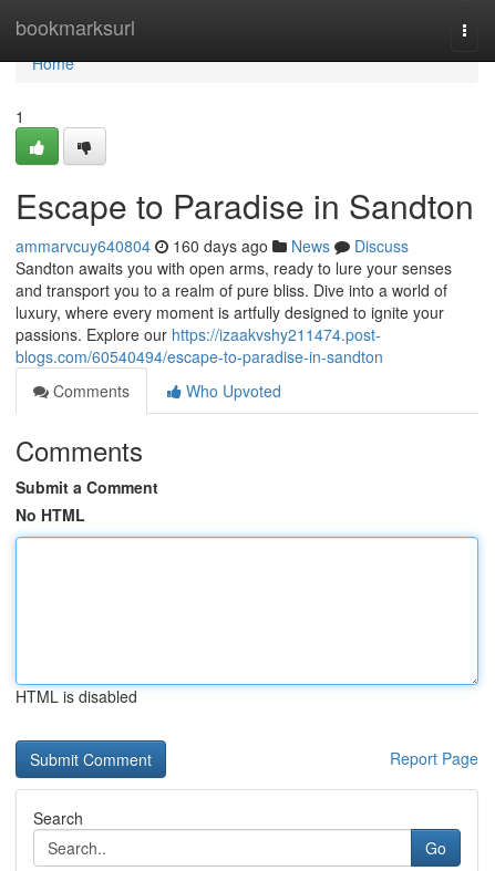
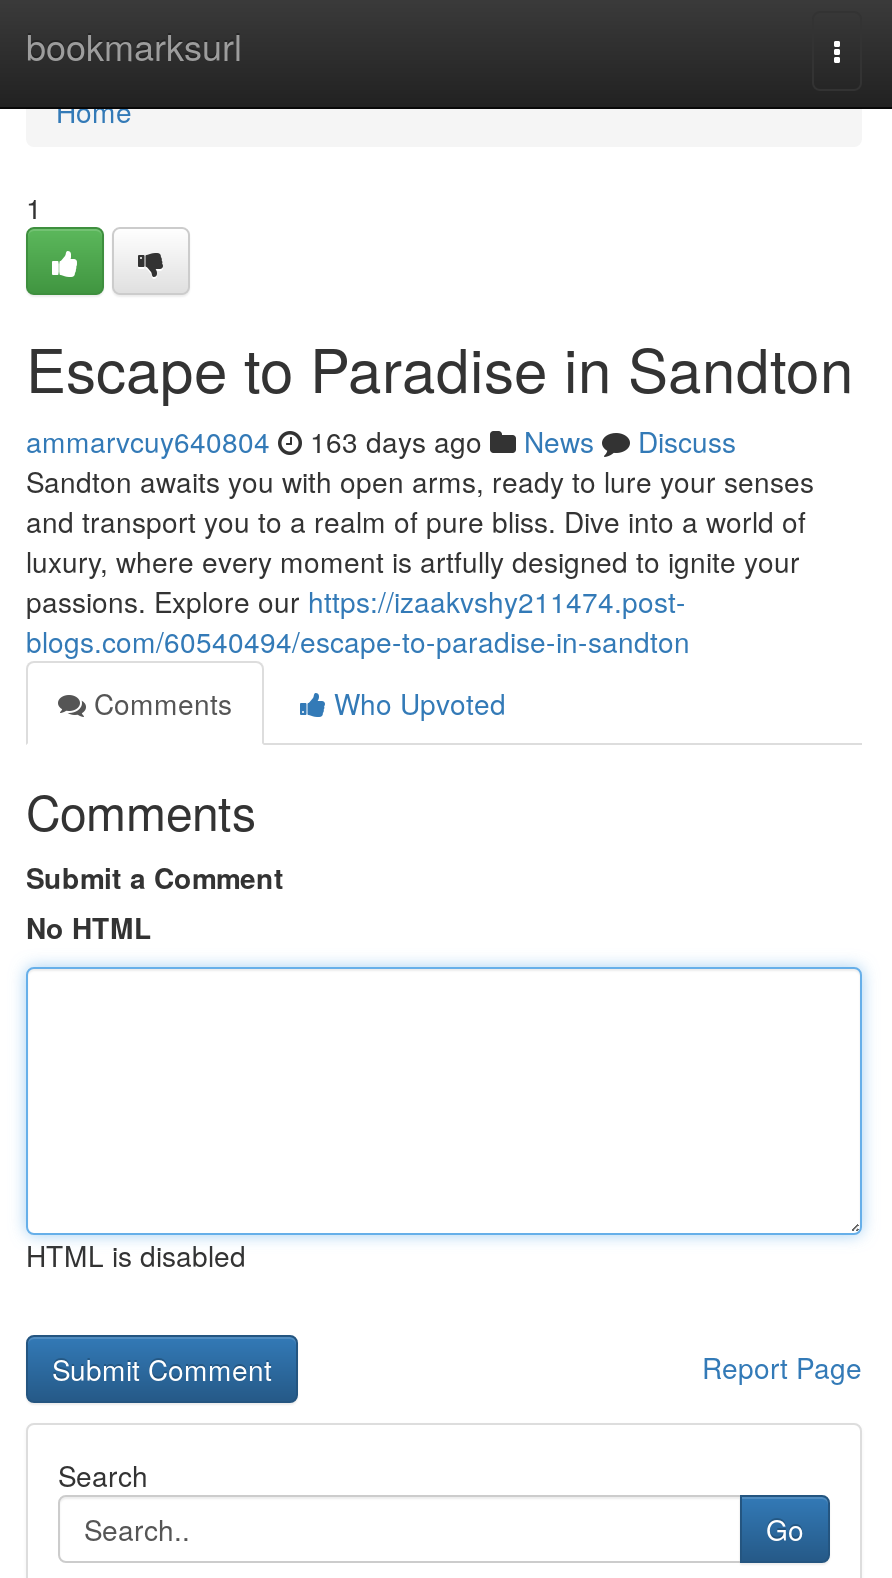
- ammarvcuy640804 160 days ago News Discuss
+ ammarvcuy640804 163 days ago News Discuss
